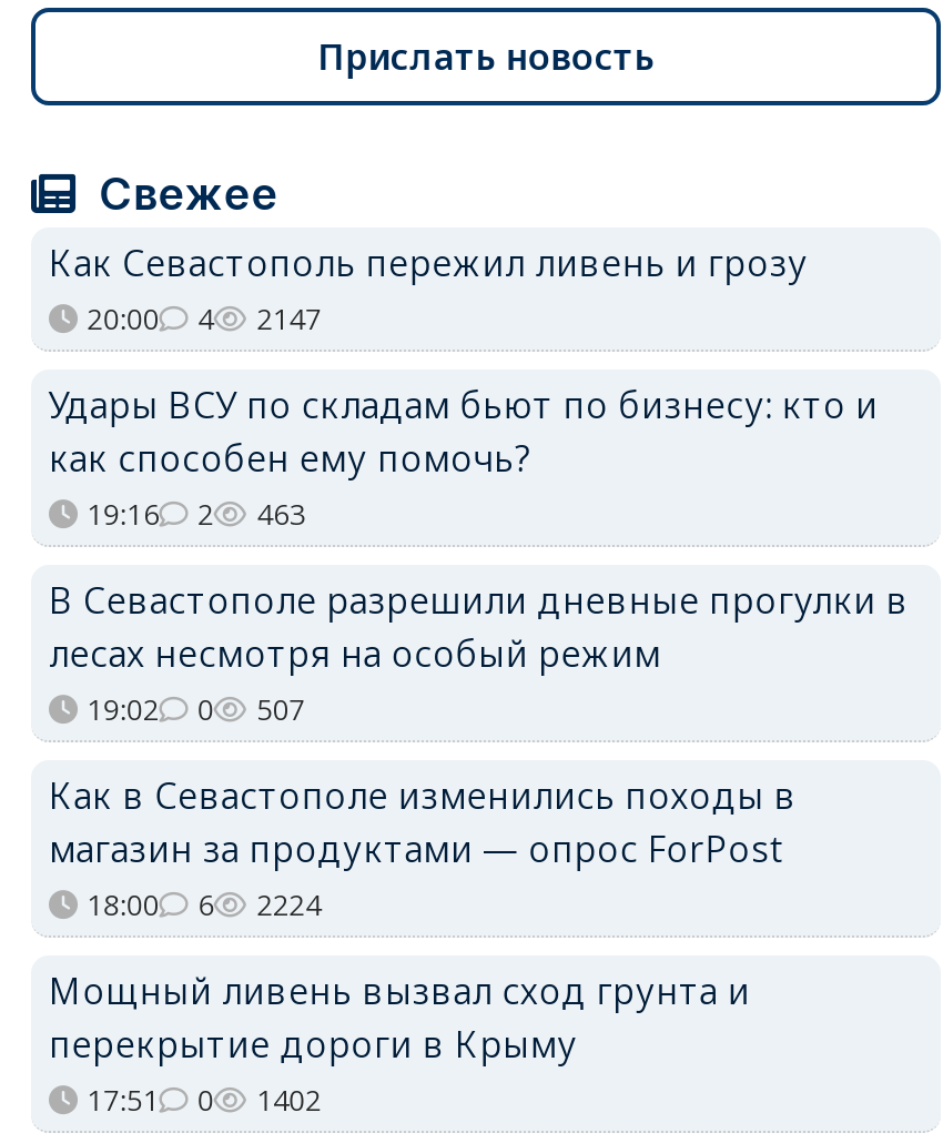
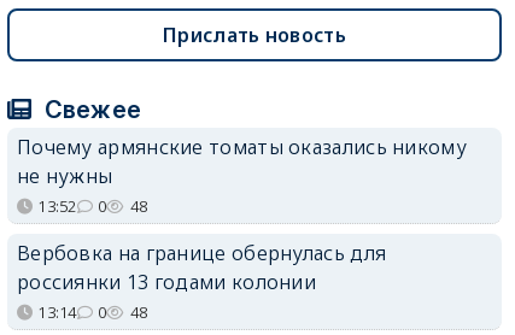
- Как Севастополь пережил ливень и грозу
- 20:00
- 4
- 2147
- Удары ВСУ по складам бьют по бизнесу: кто и
- как способен ему помочь?
- 19:16
- 2
- 463
- В Севастополе разрешили дневные прогулки в
- лесах несмотря на особый режим
- 19:02
+ Почему армянские томаты оказались никому
+ не нужны
+ 13:52

- 507
- Как в Севастополе изменились походы в
- магазин за продуктами — опрос ForPost
- 18:00
- 6
- 2224
- Мощный ливень вызвал сход грунта и
- перекрытие дороги в Крыму
- 17:51
+ 48
+ Вербовка на границе обернулась для
+ россиянки 13 годами колонии
+ 13:14

- 1402
+ 48
